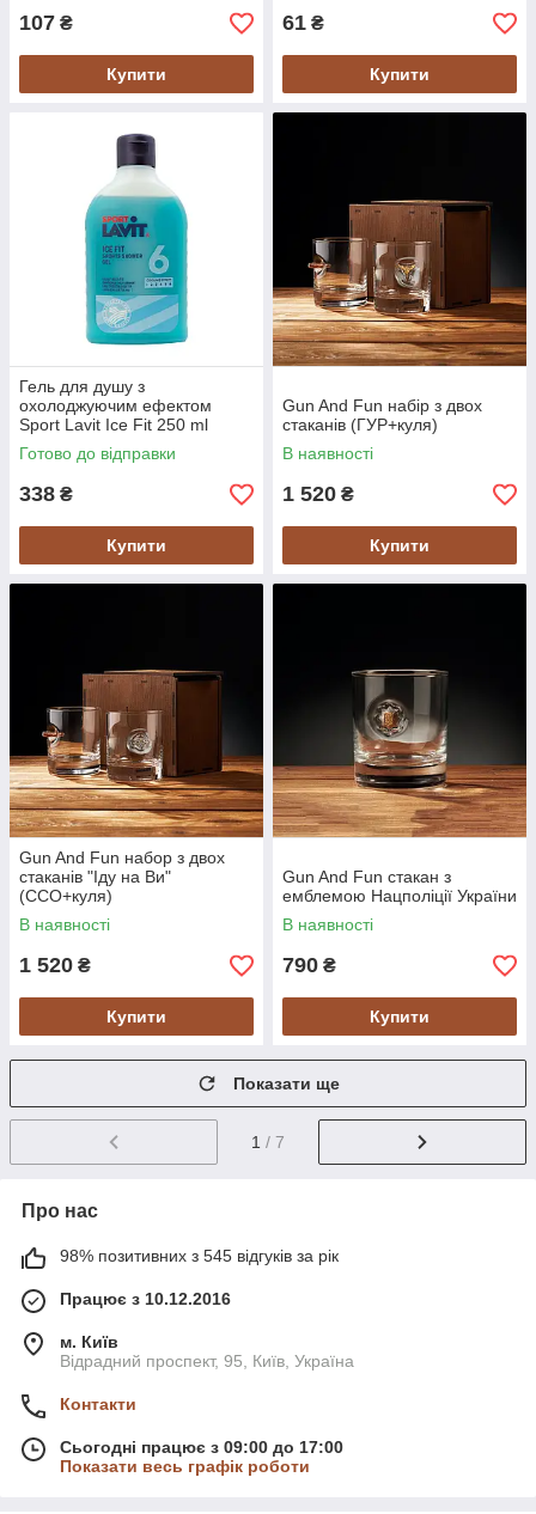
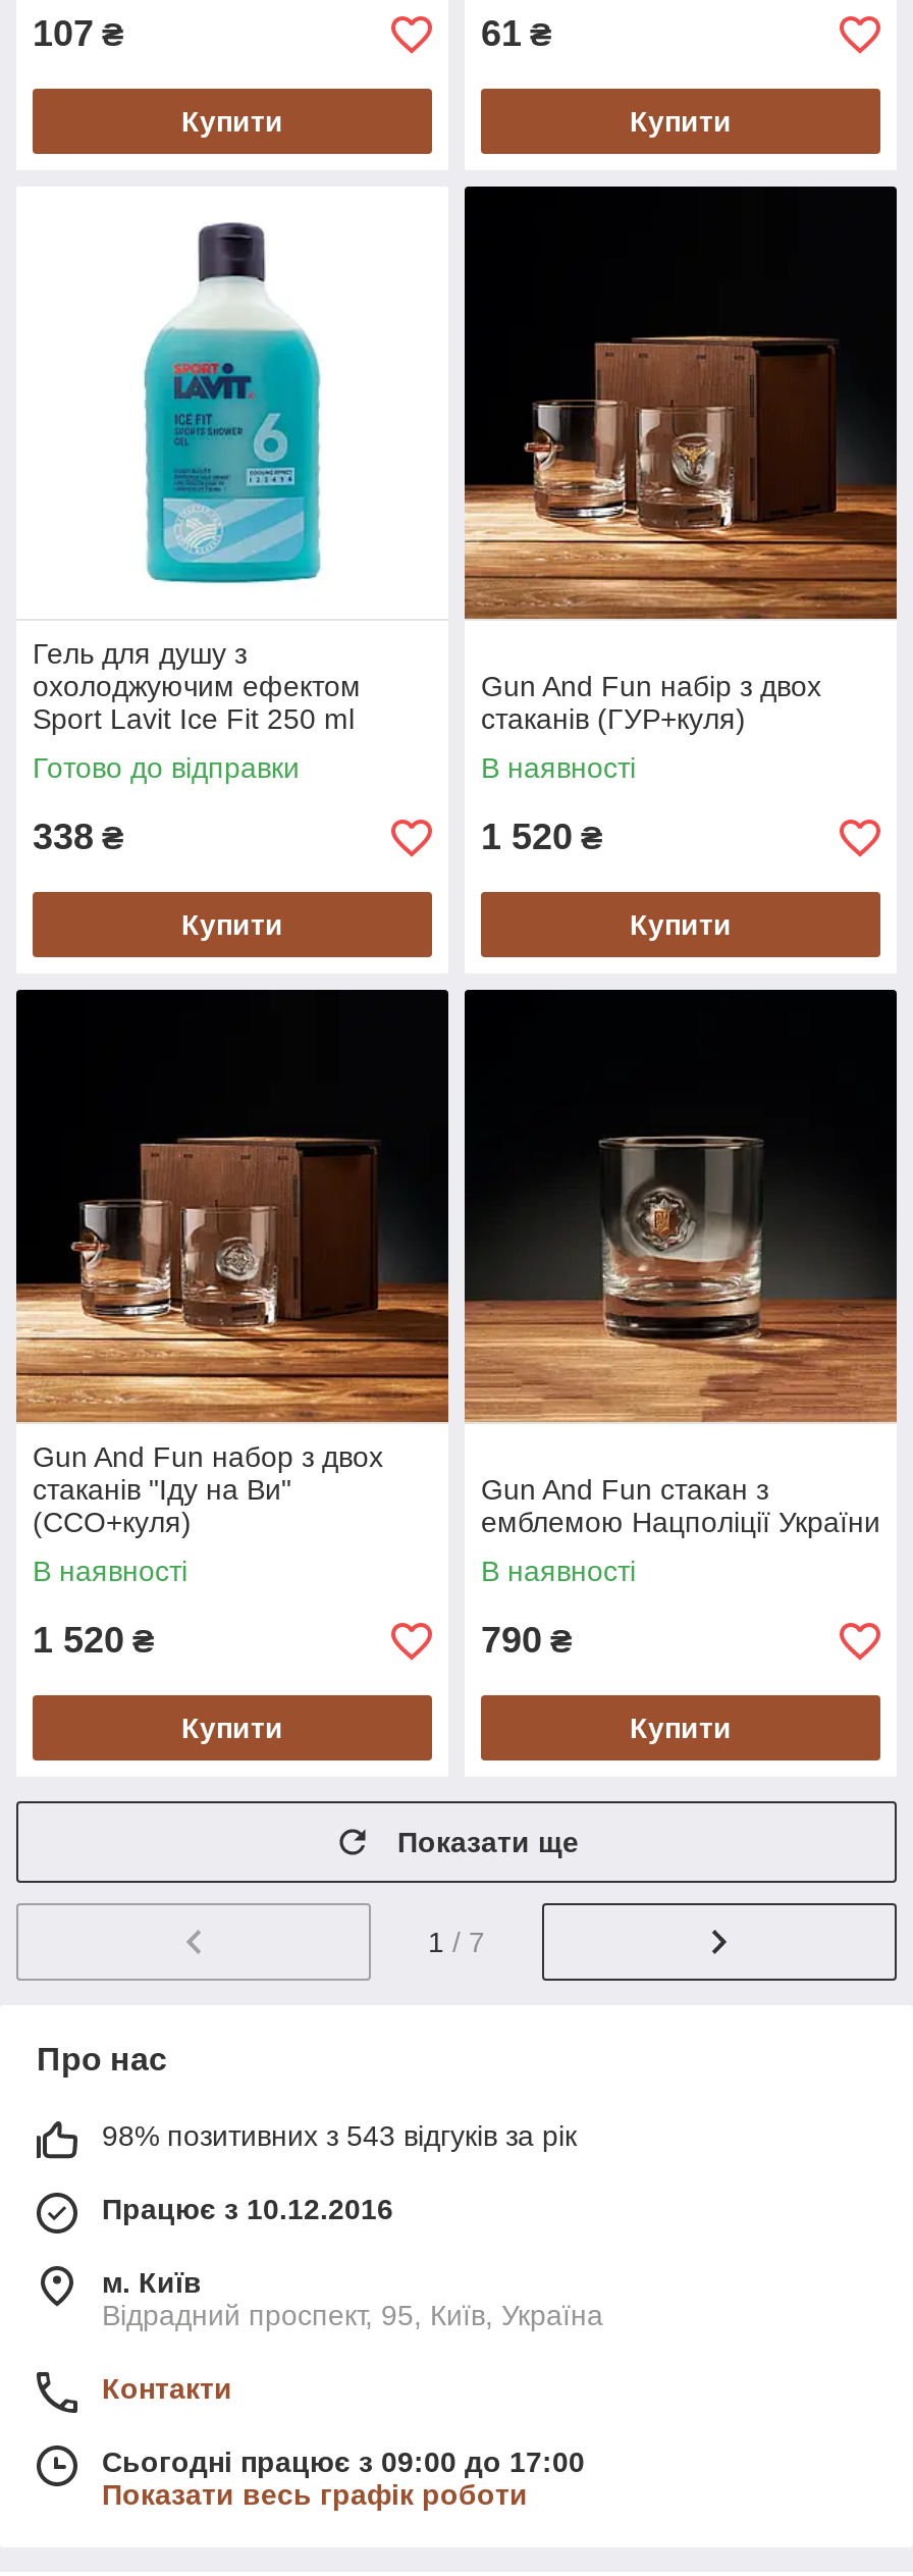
- 98% позитивних з 545 відгуків за рік
+ 98% позитивних з 543 відгуків за рік
